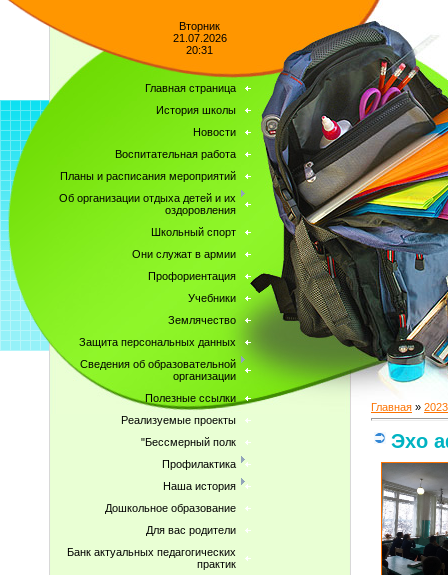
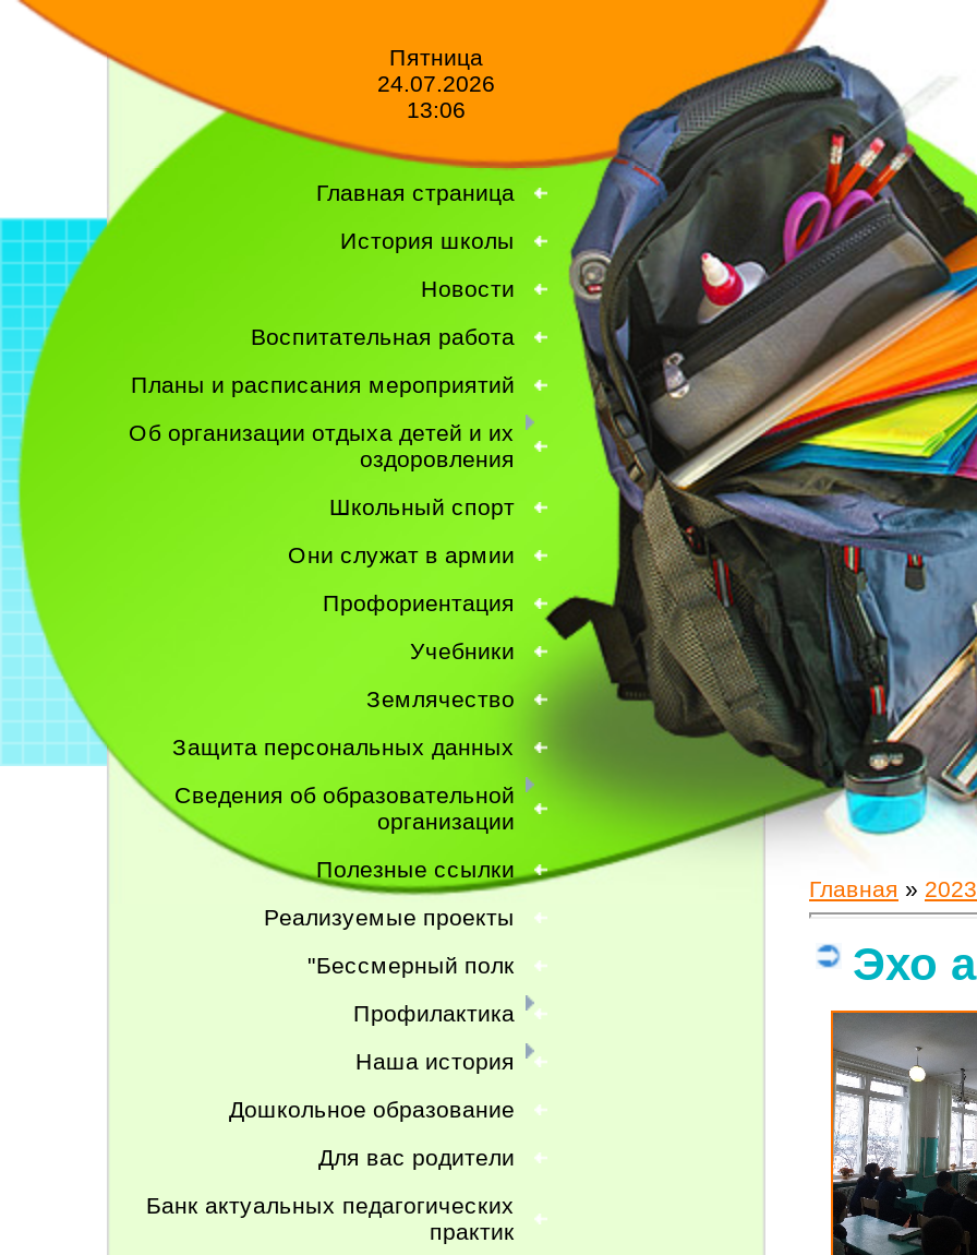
- Вторник
- 21.07.2026
- 20:31
+ Пятница
+ 24.07.2026
+ 13:06
